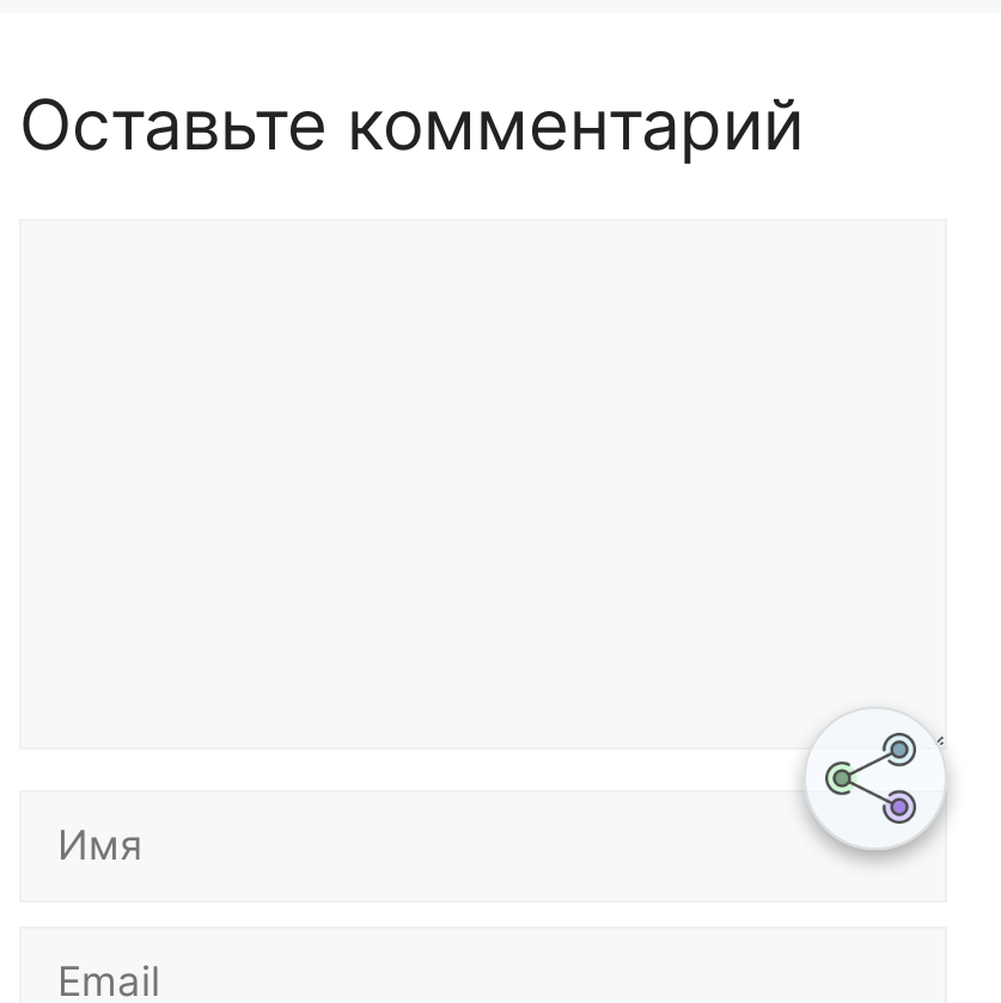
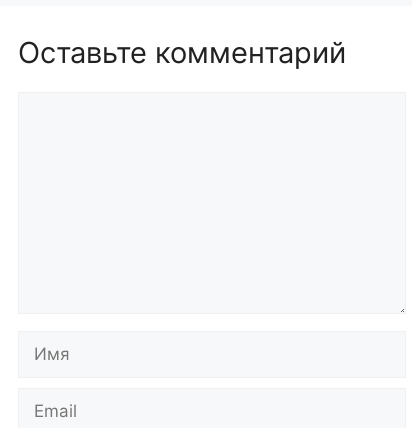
- [image]
